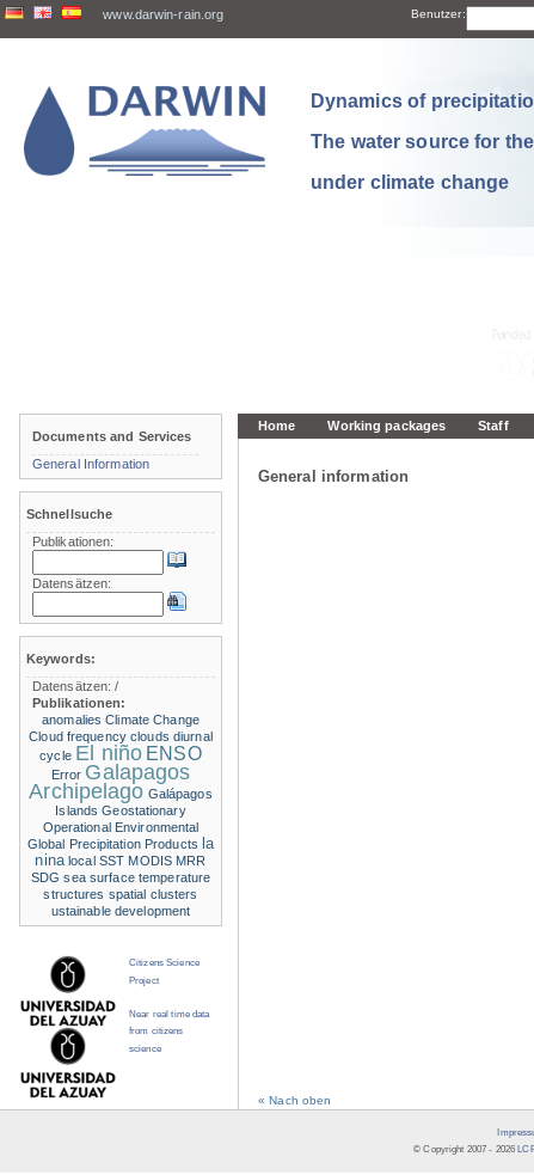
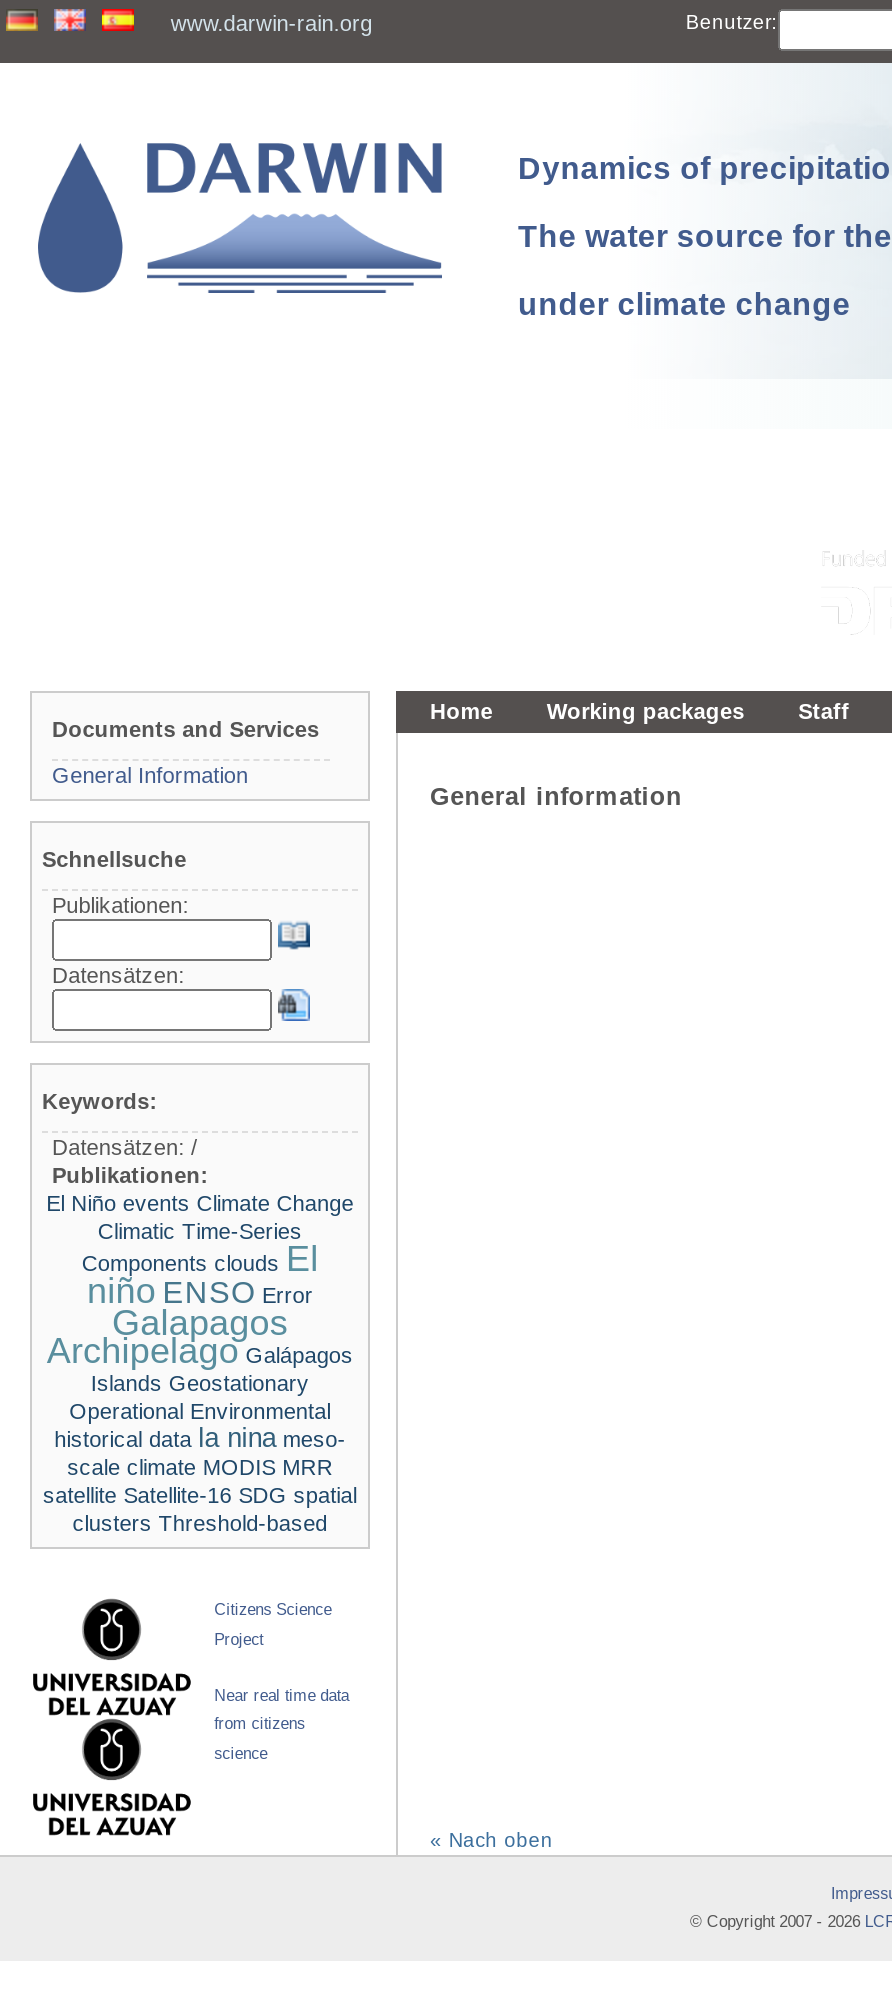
- anomalies Climate Change
- Cloud frequency clouds diurnal
- cycle El niño ENSO
- Error Galapagos
+ El Niño events Climate Change
+ Climatic Time-Series
+ Components clouds El
+ niño ENSO Error
+ Galapagos

- Global Precipitation Products la
- nina local SST MODIS MRR
- SDG sea surface temperature
- structures spatial clusters
- ustainable development
+ historical data la nina meso-
+ scale climate MODIS MRR
+ satellite Satellite-16 SDG spatial
+ clusters Threshold-based
